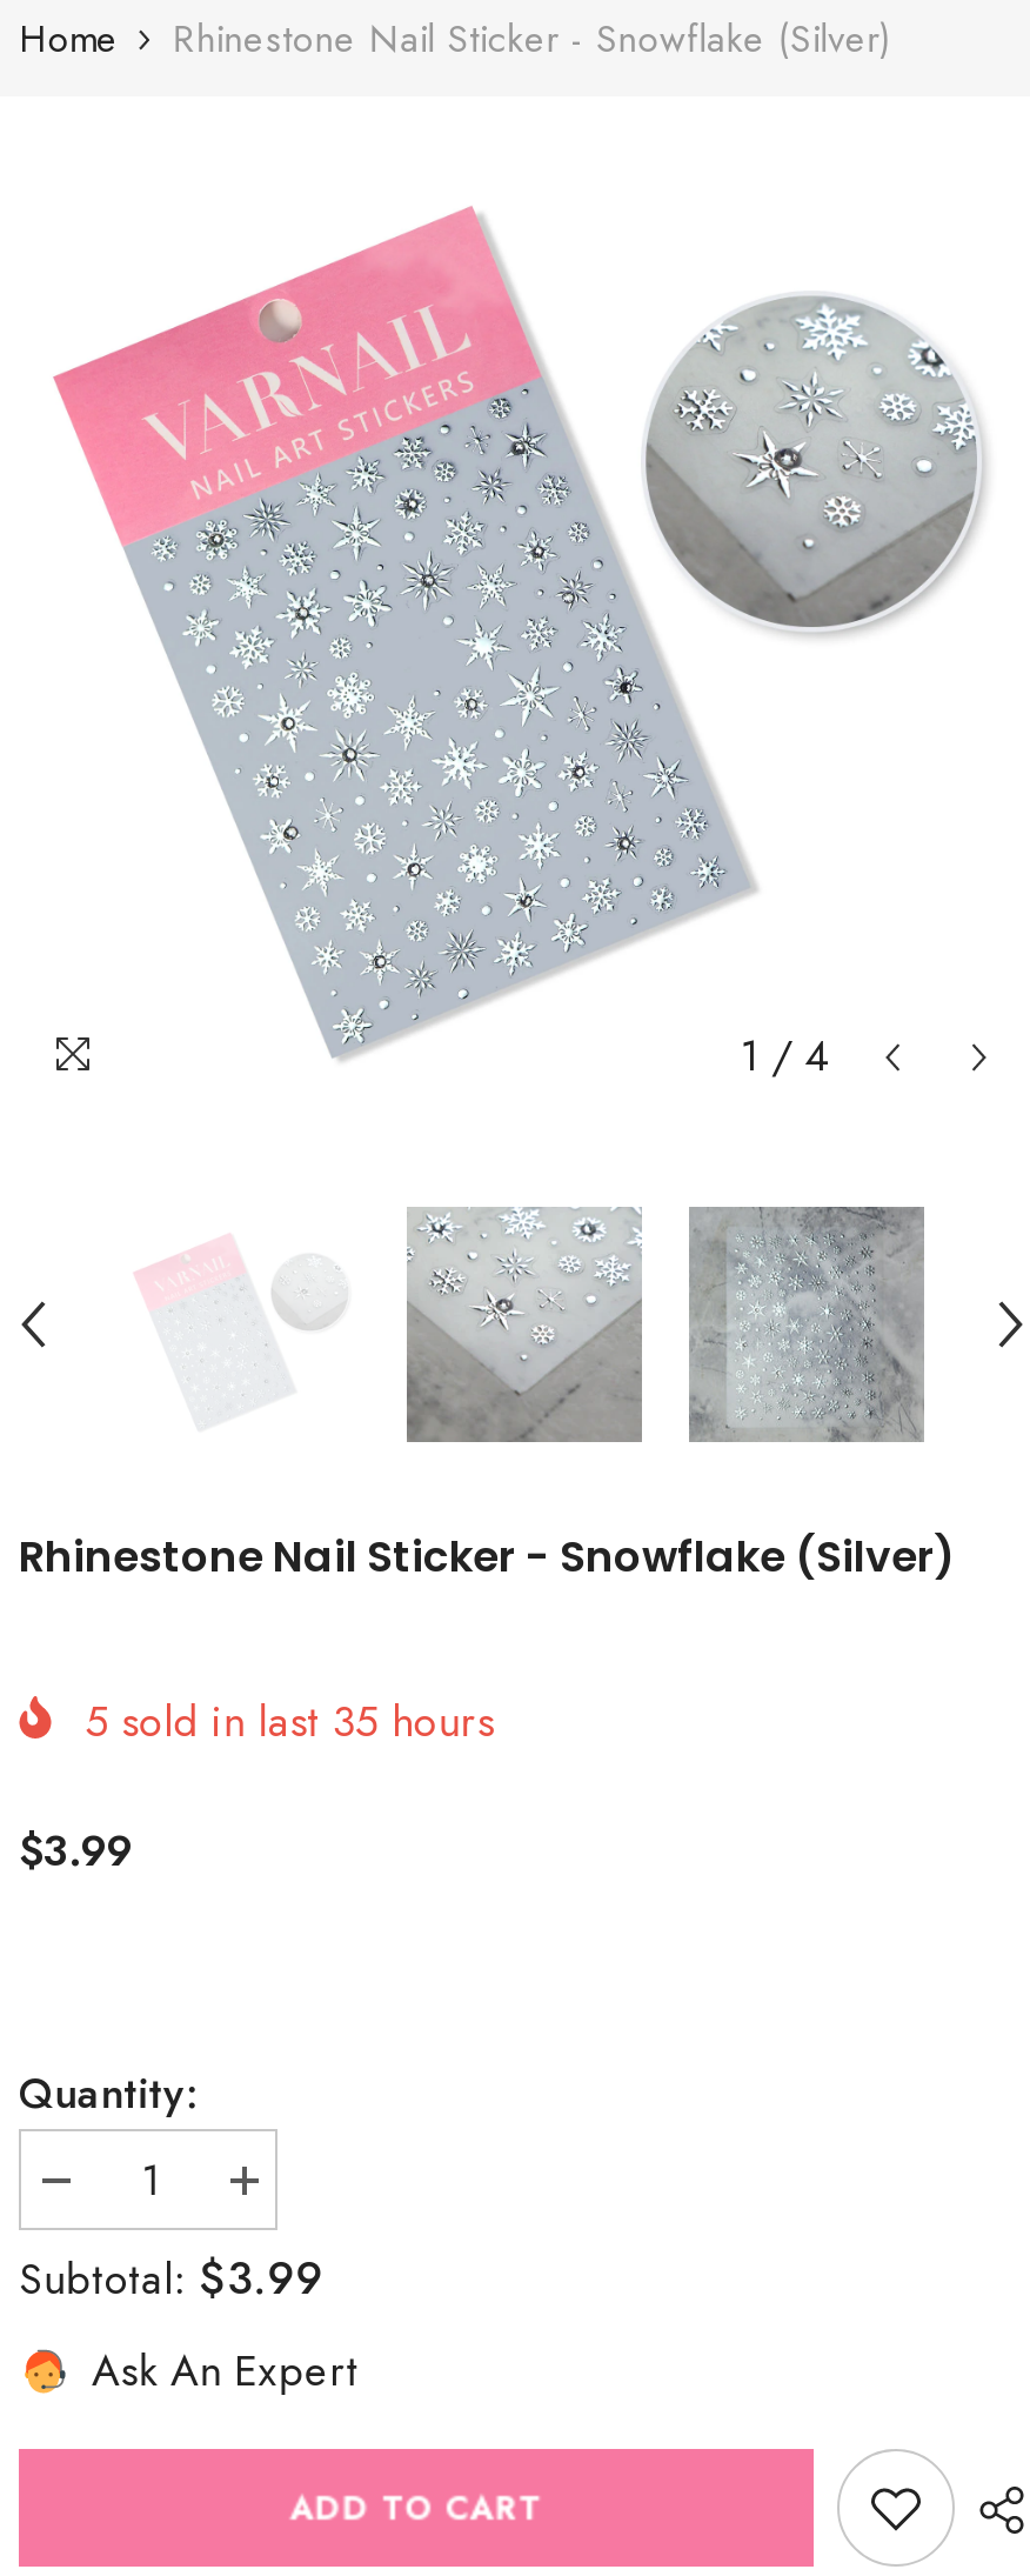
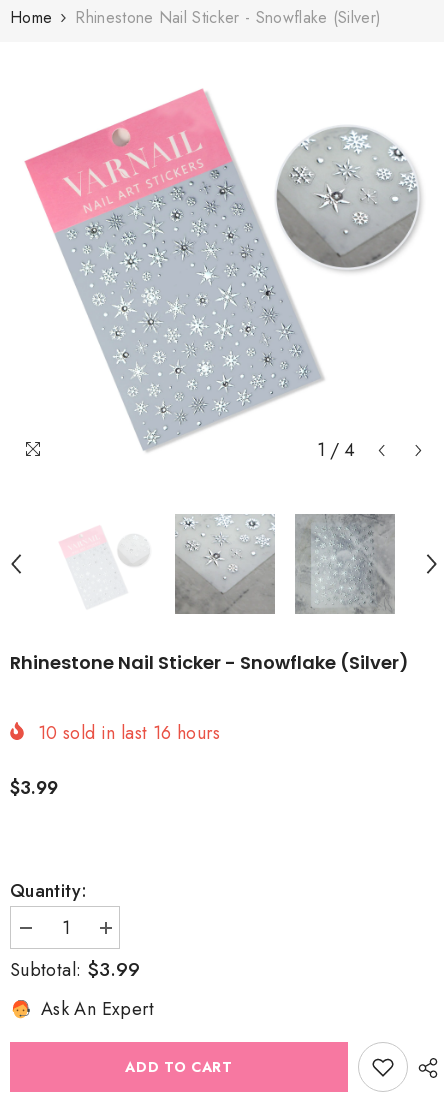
- 5 sold in last 35 hours
+ 10 sold in last 16 hours
